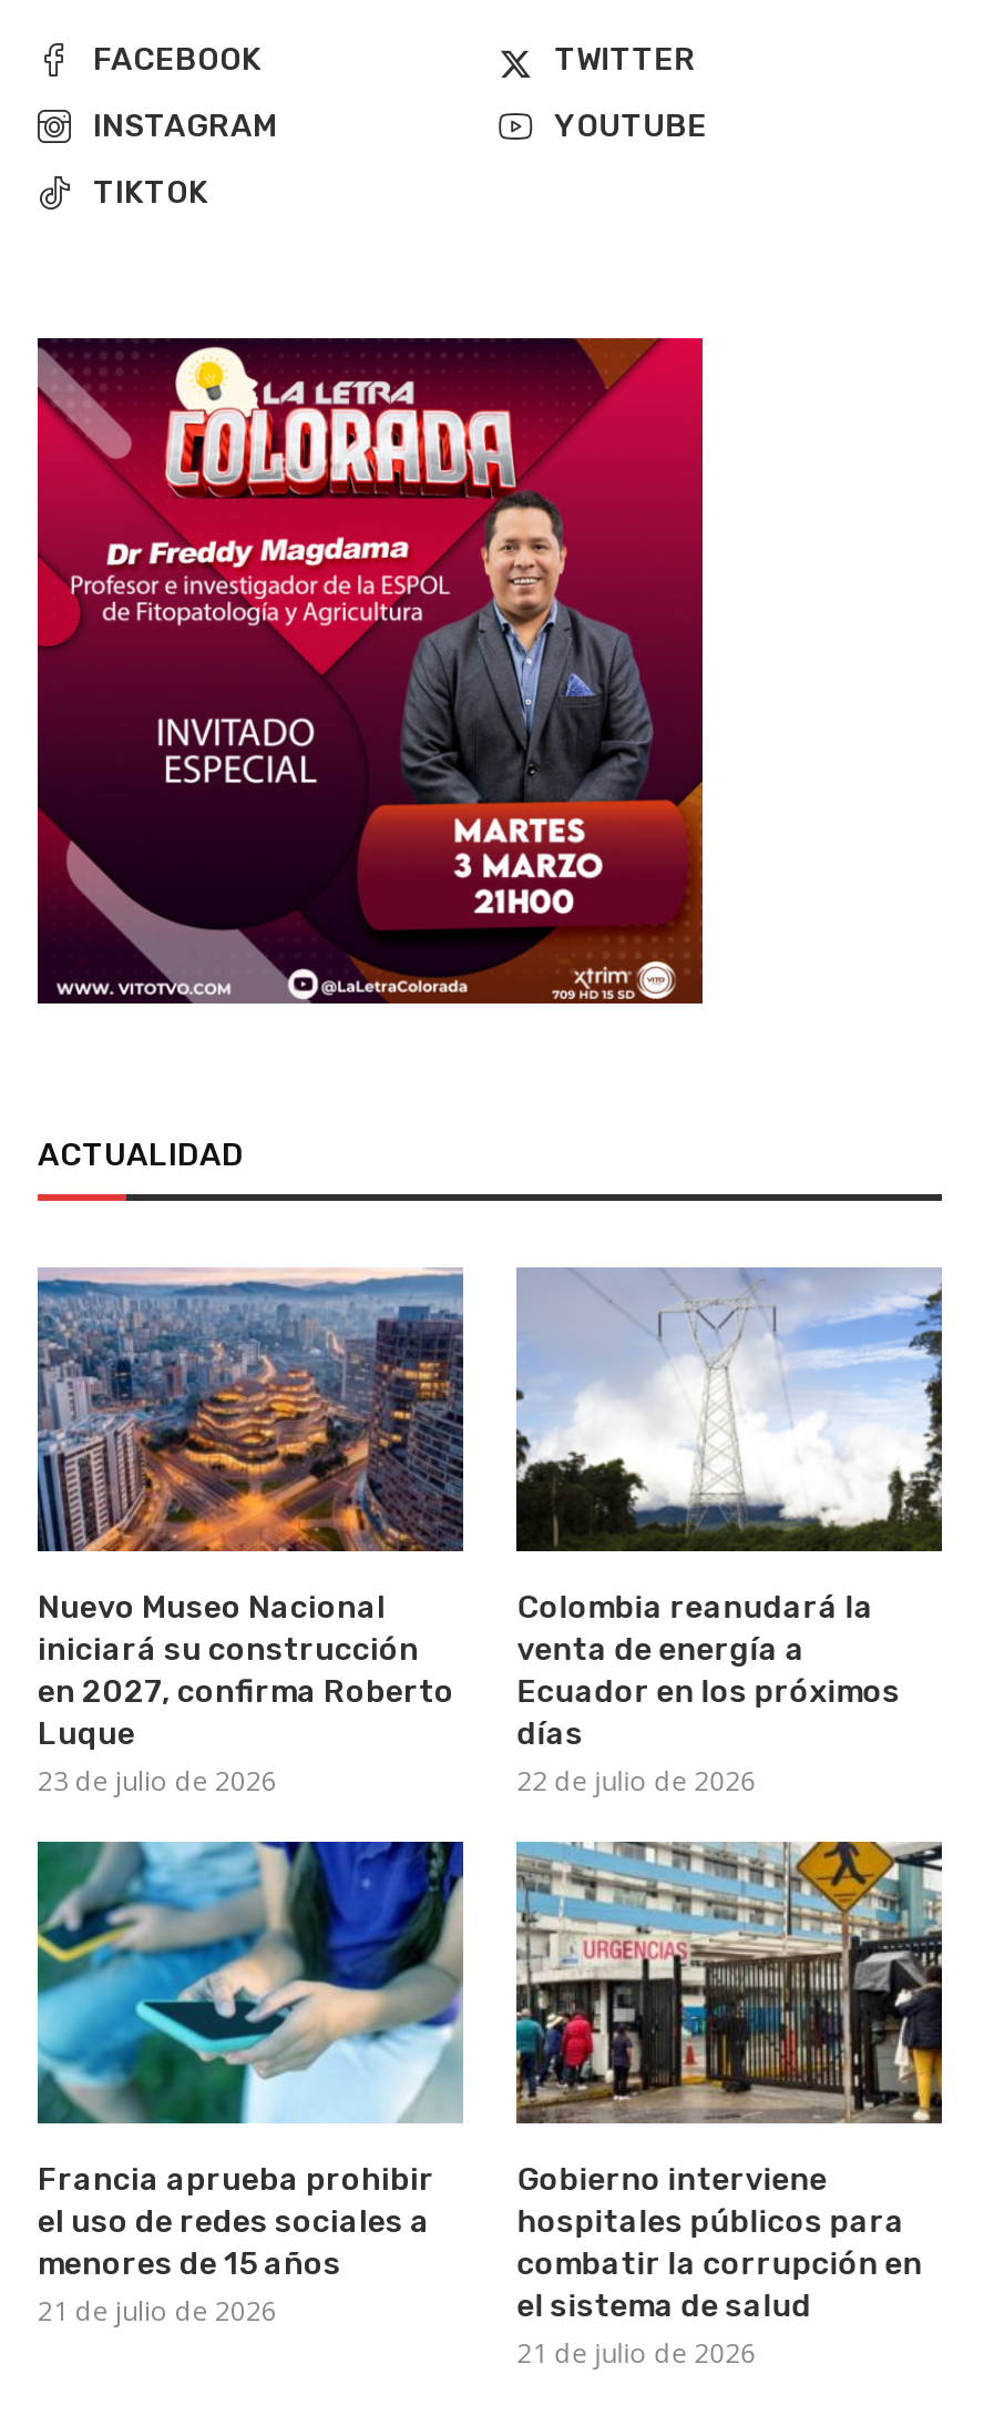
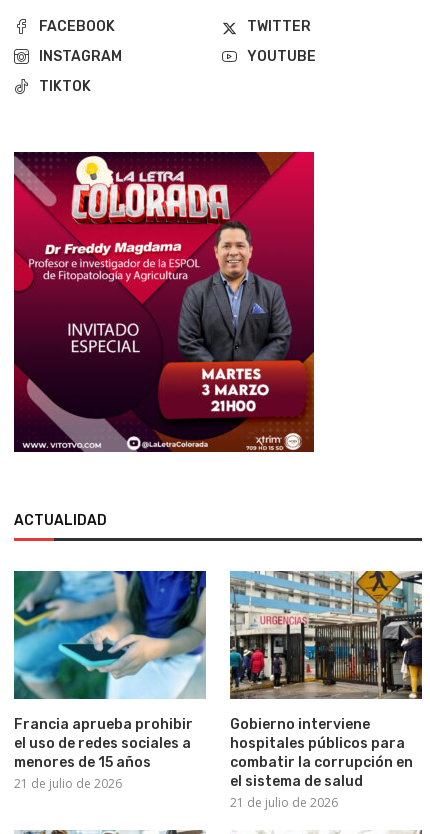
- [image]
- Nuevo Museo Nacional
- iniciará su construcción
- en 2027, confirma Roberto
- Luque
- 23 de julio de 2026

- [image]
- Colombia reanudará la
- venta de energía a
- Ecuador en los próximos
- días
- 22 de julio de 2026
